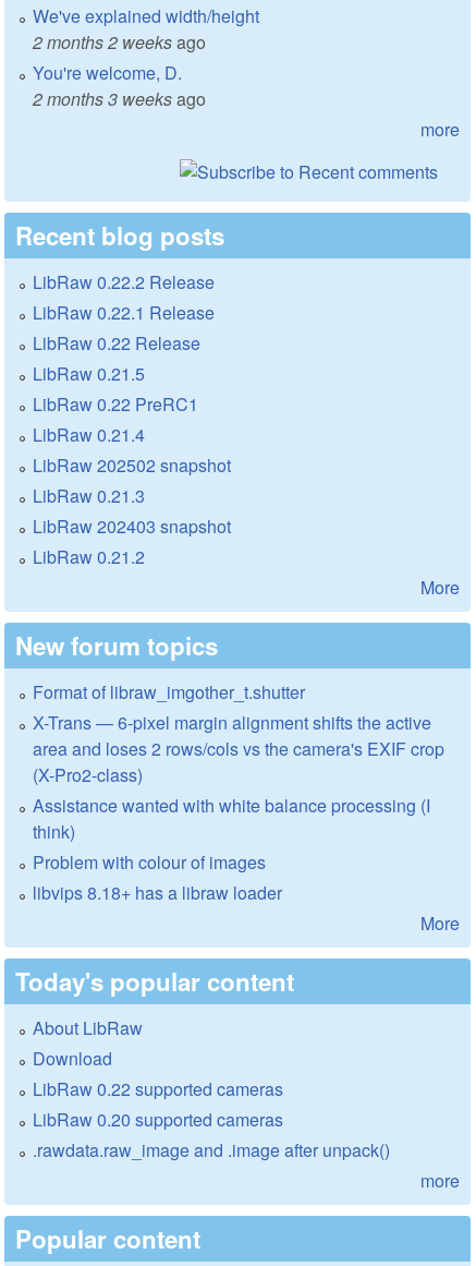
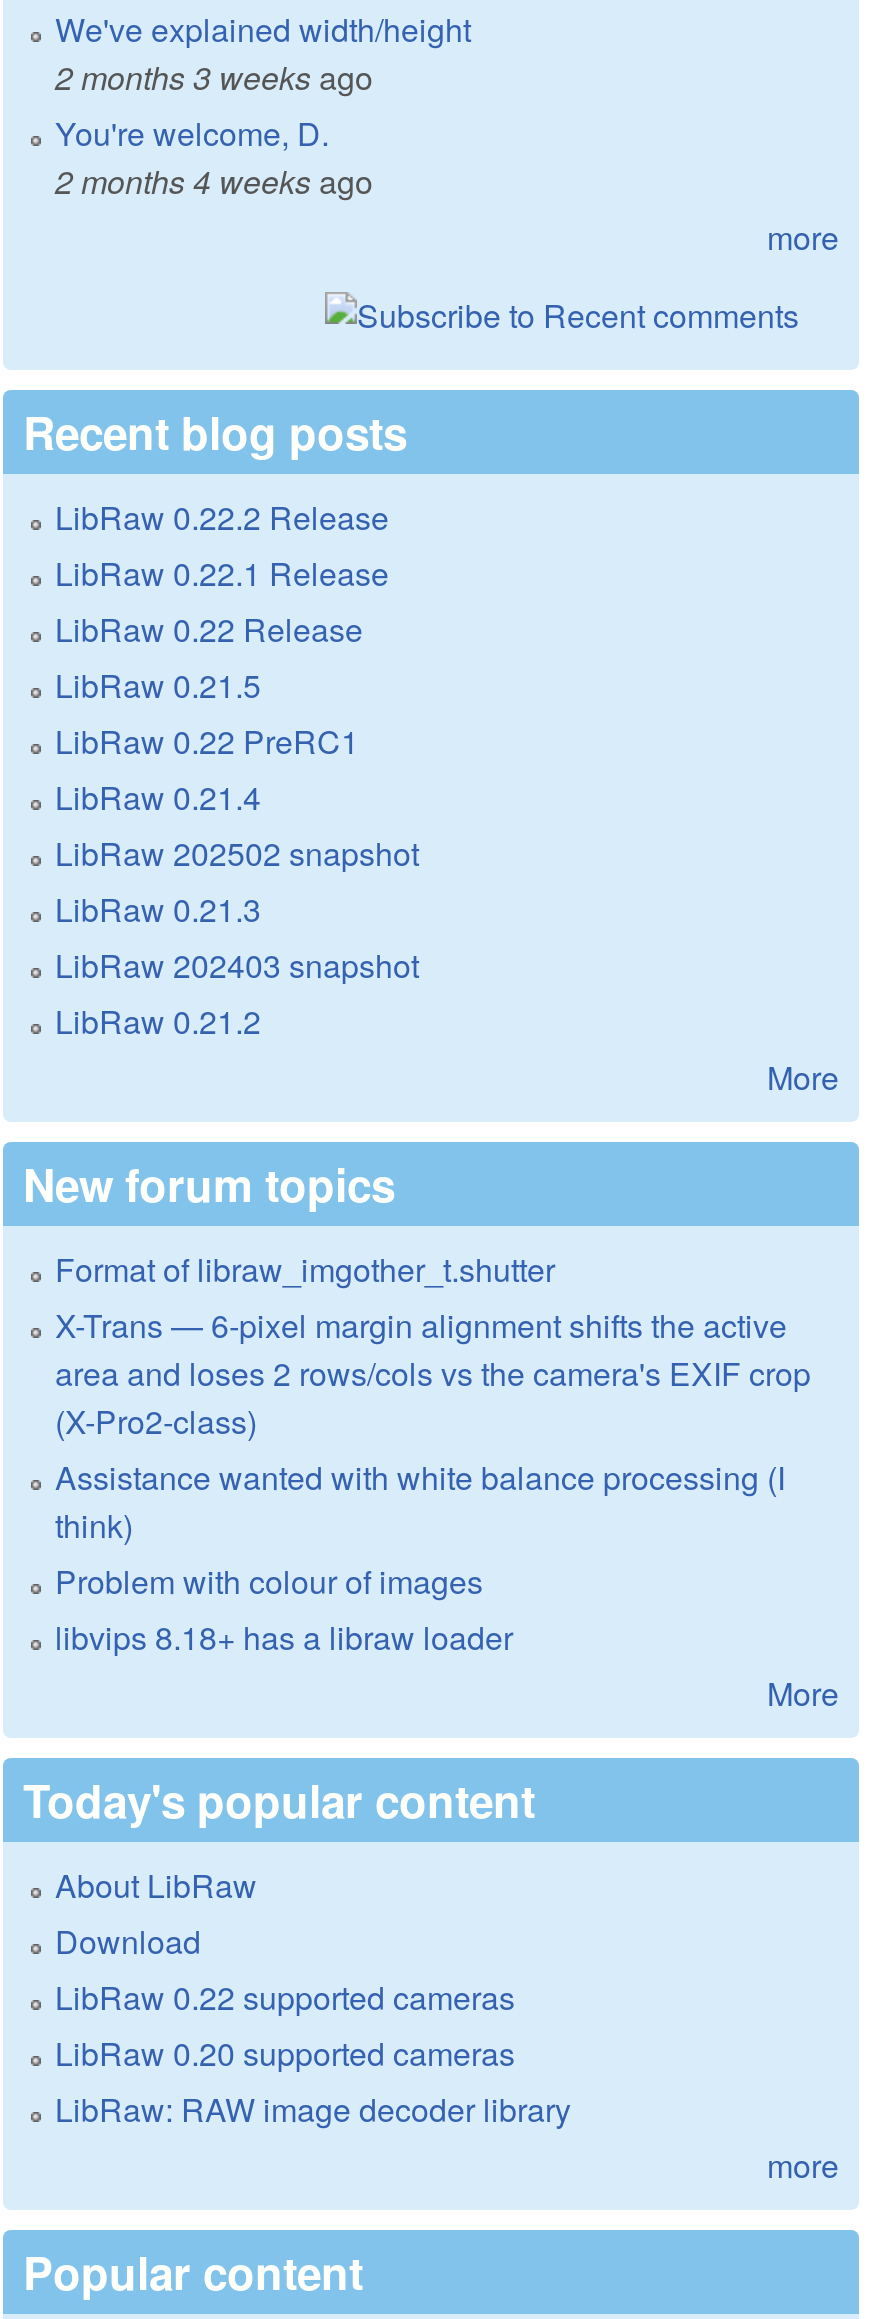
- 2 months 2 weeks ago

moved up: 2 months 3 weeks ago

+ 2 months 4 weeks ago

- .rawdata.raw_image and .image after unpack()
+ LibRaw: RAW image decoder library
